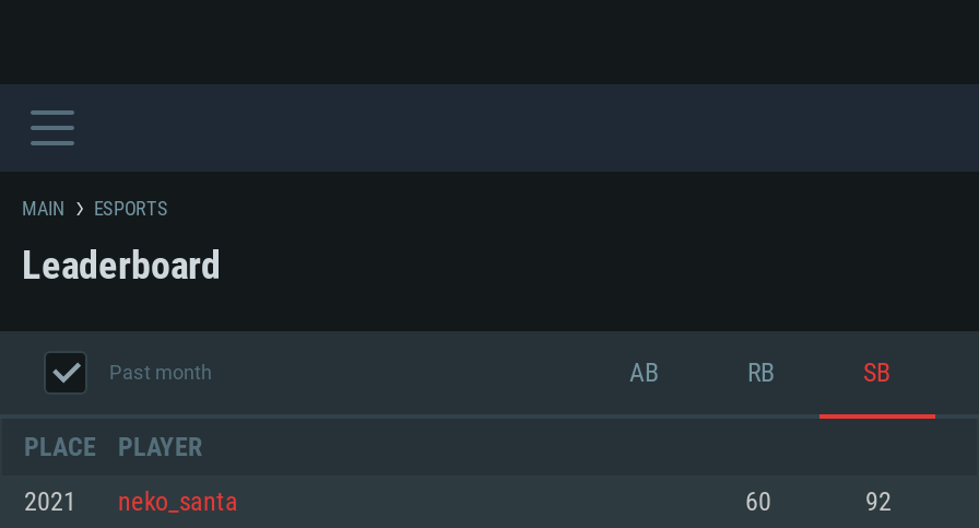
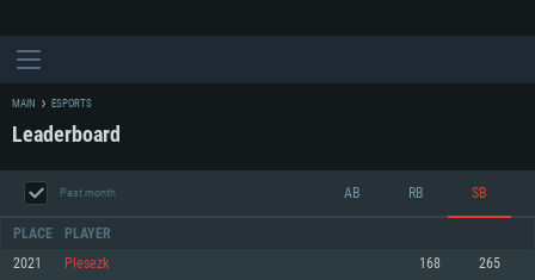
- neko_santa
- 60
- 92
+ Plesezk
+ 168
+ 265
